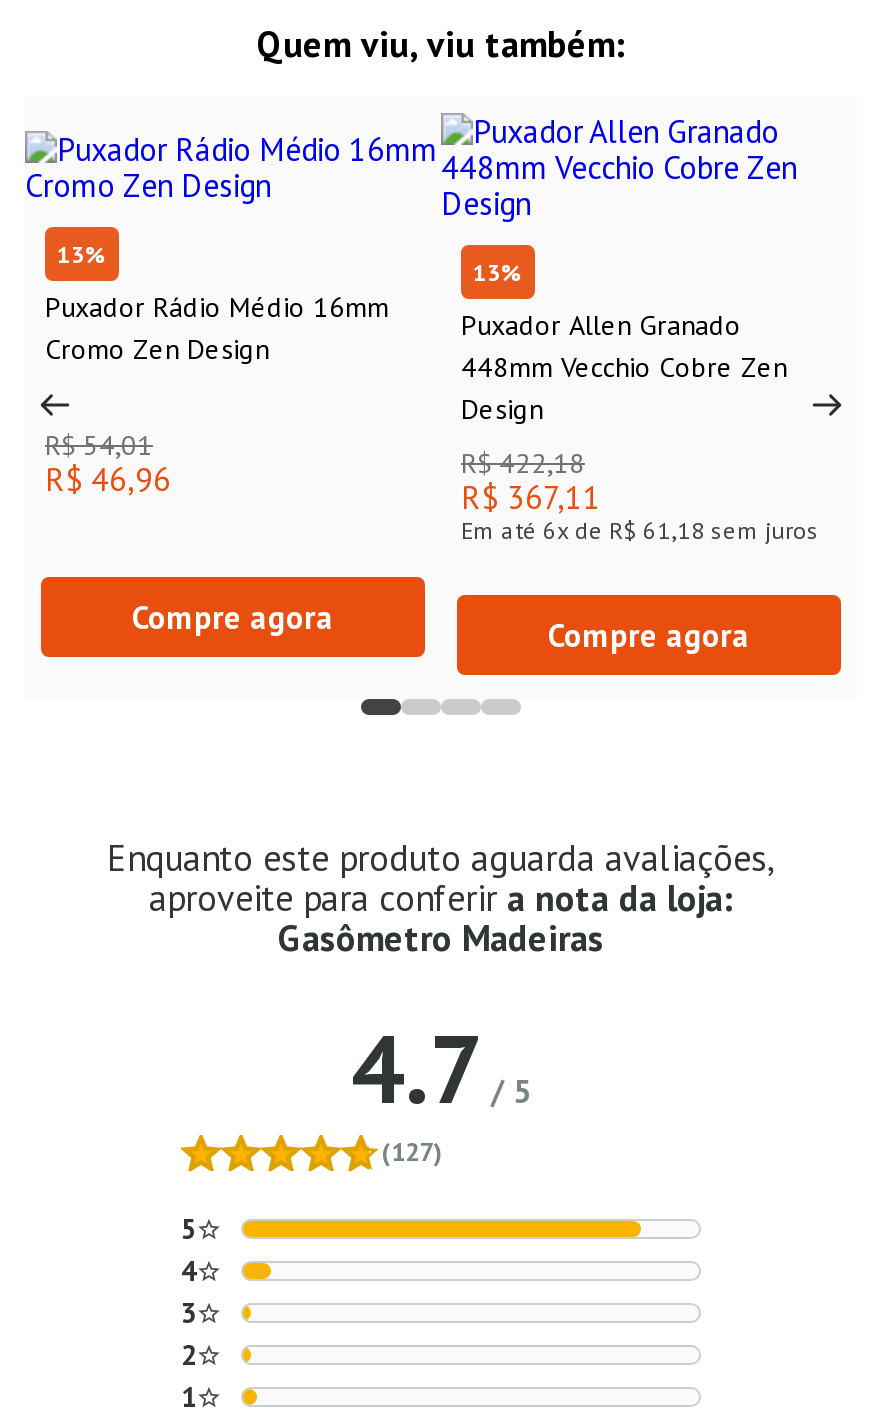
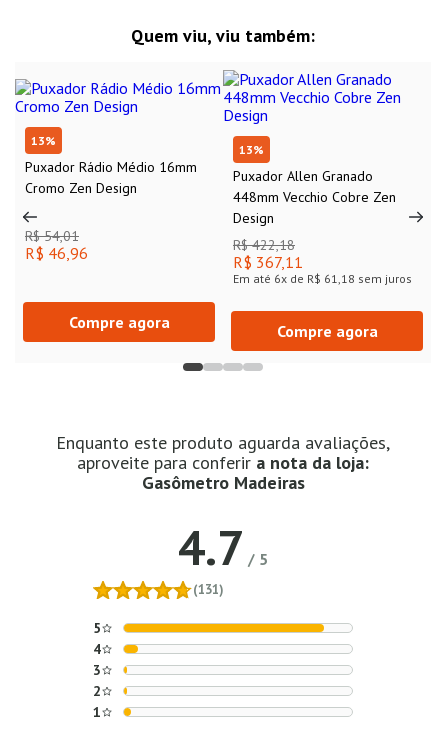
- (127)
+ (131)
